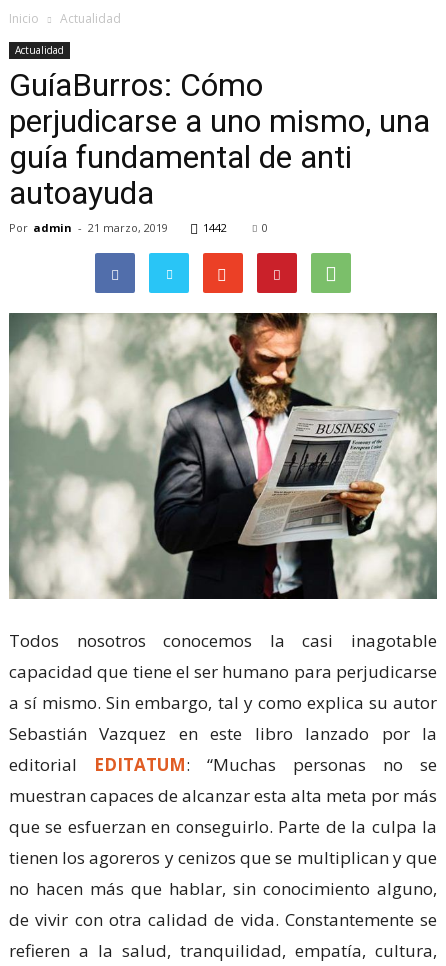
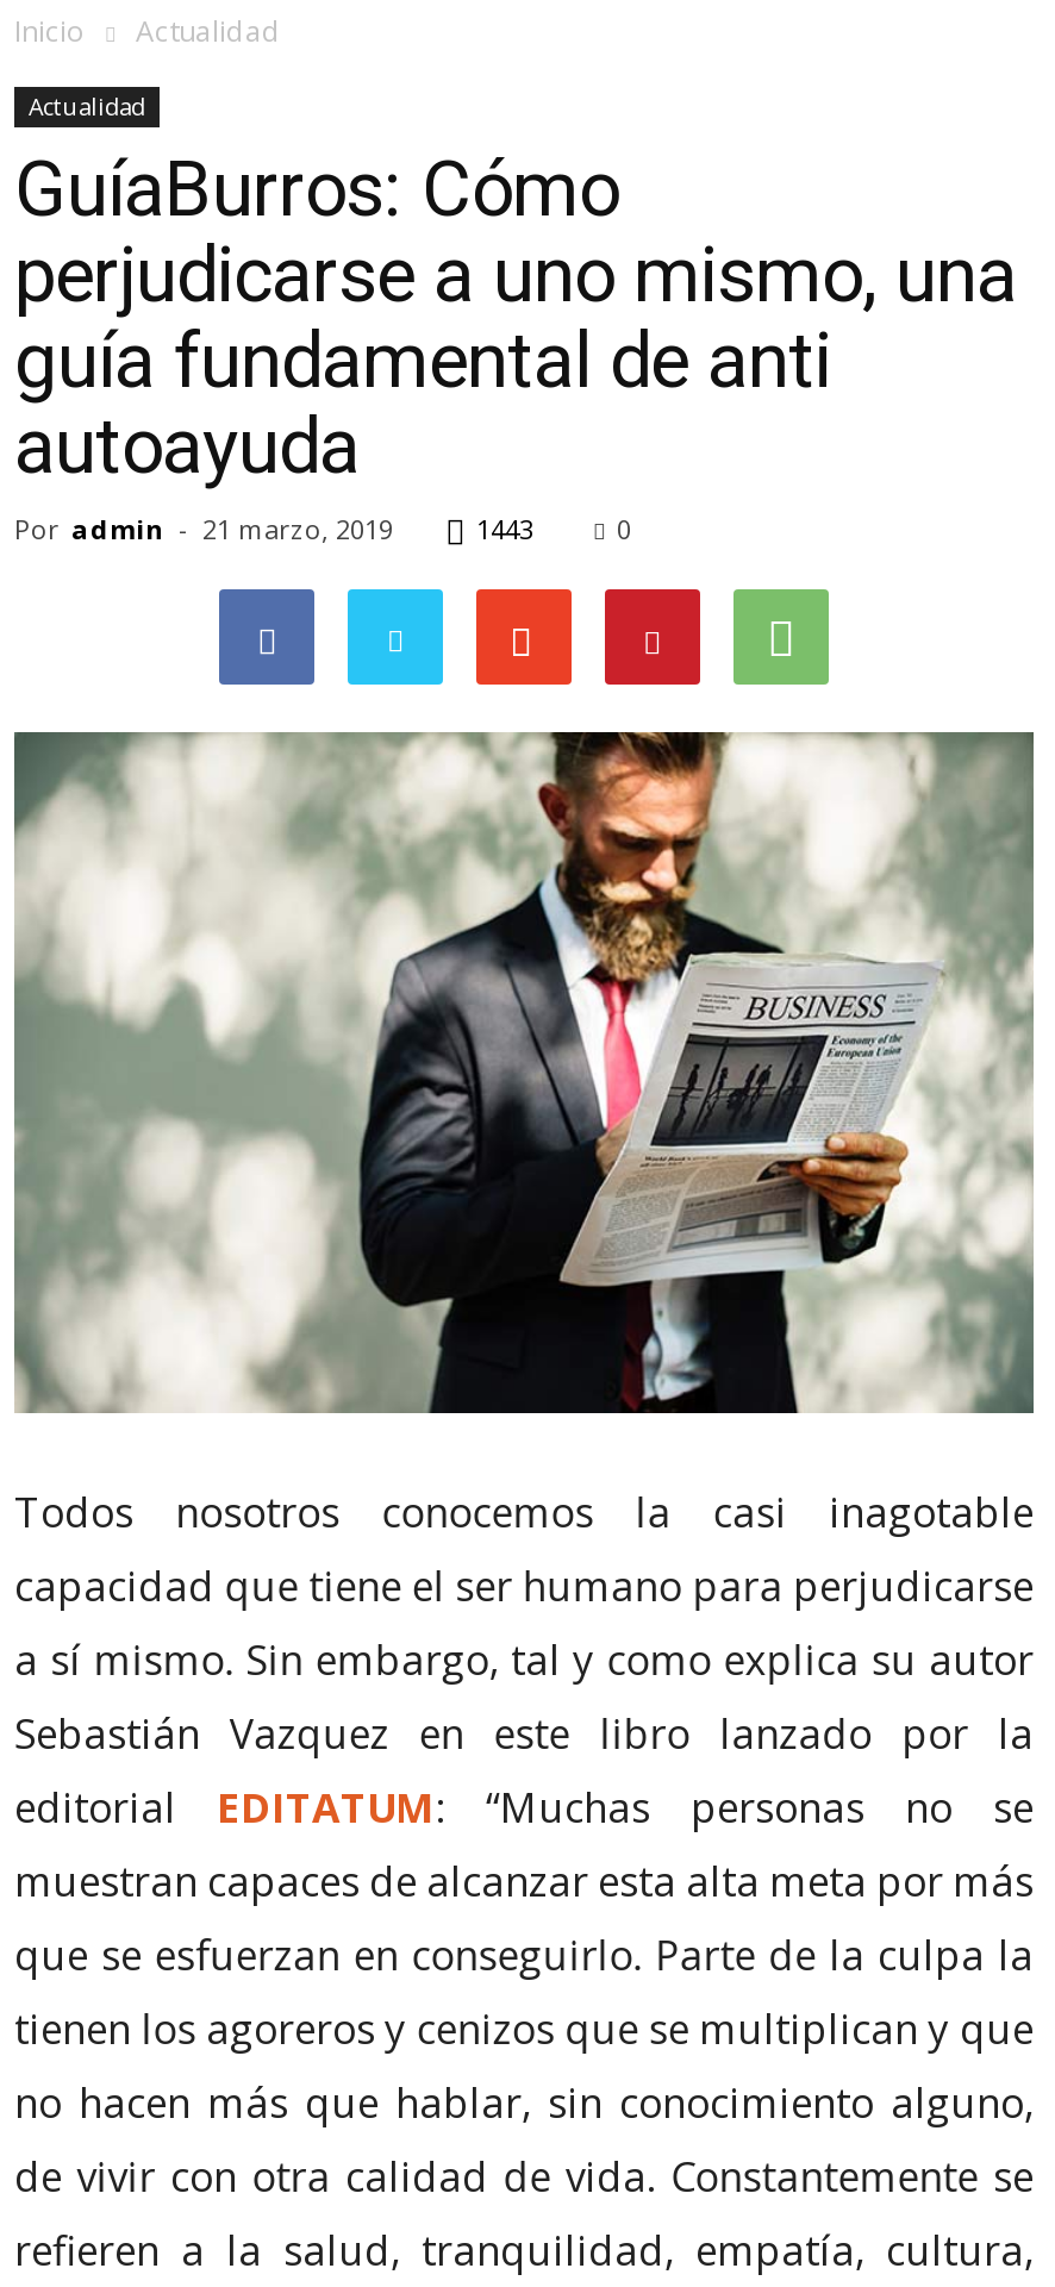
- 1442
+ 1443
